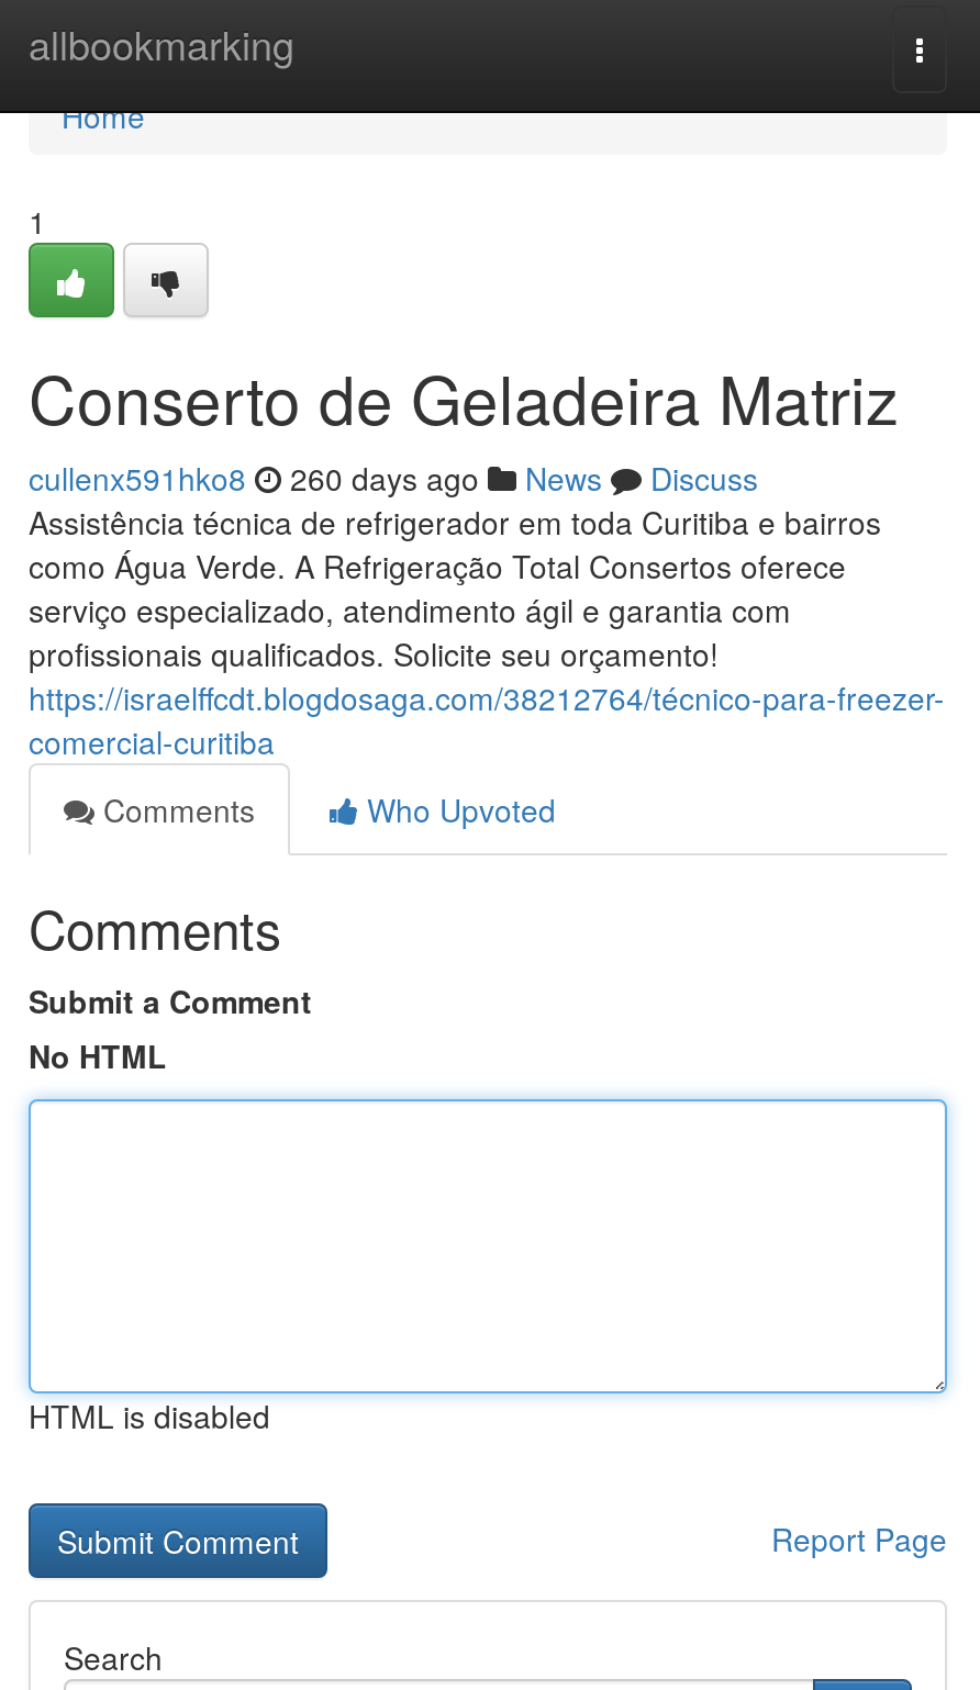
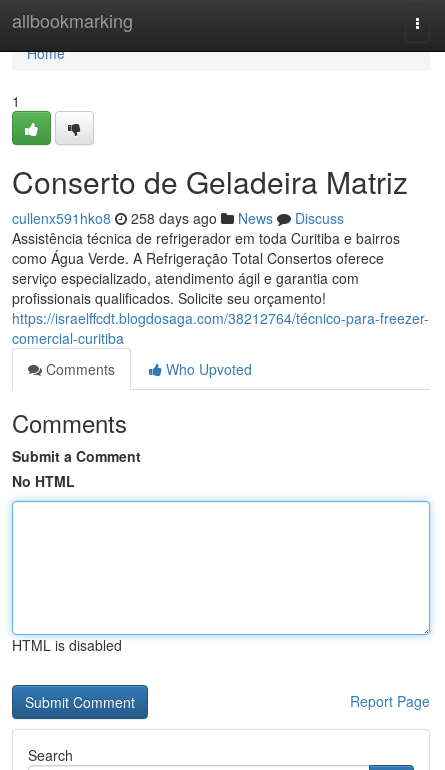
- cullenx591hko8 260 days ago News Discuss
+ cullenx591hko8 258 days ago News Discuss
